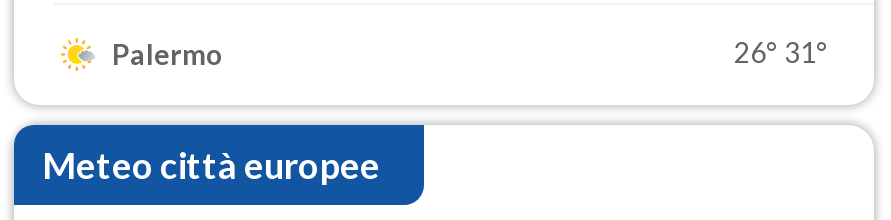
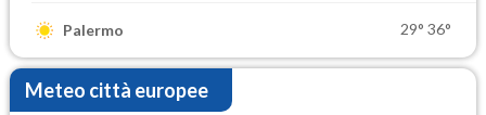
- 26° 31°
+ 29° 36°
